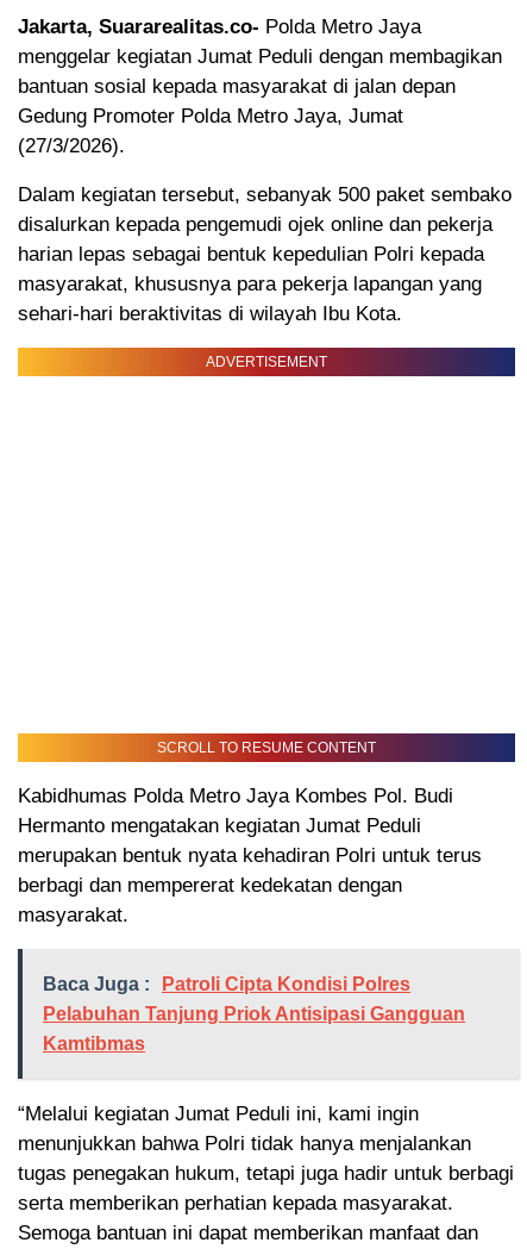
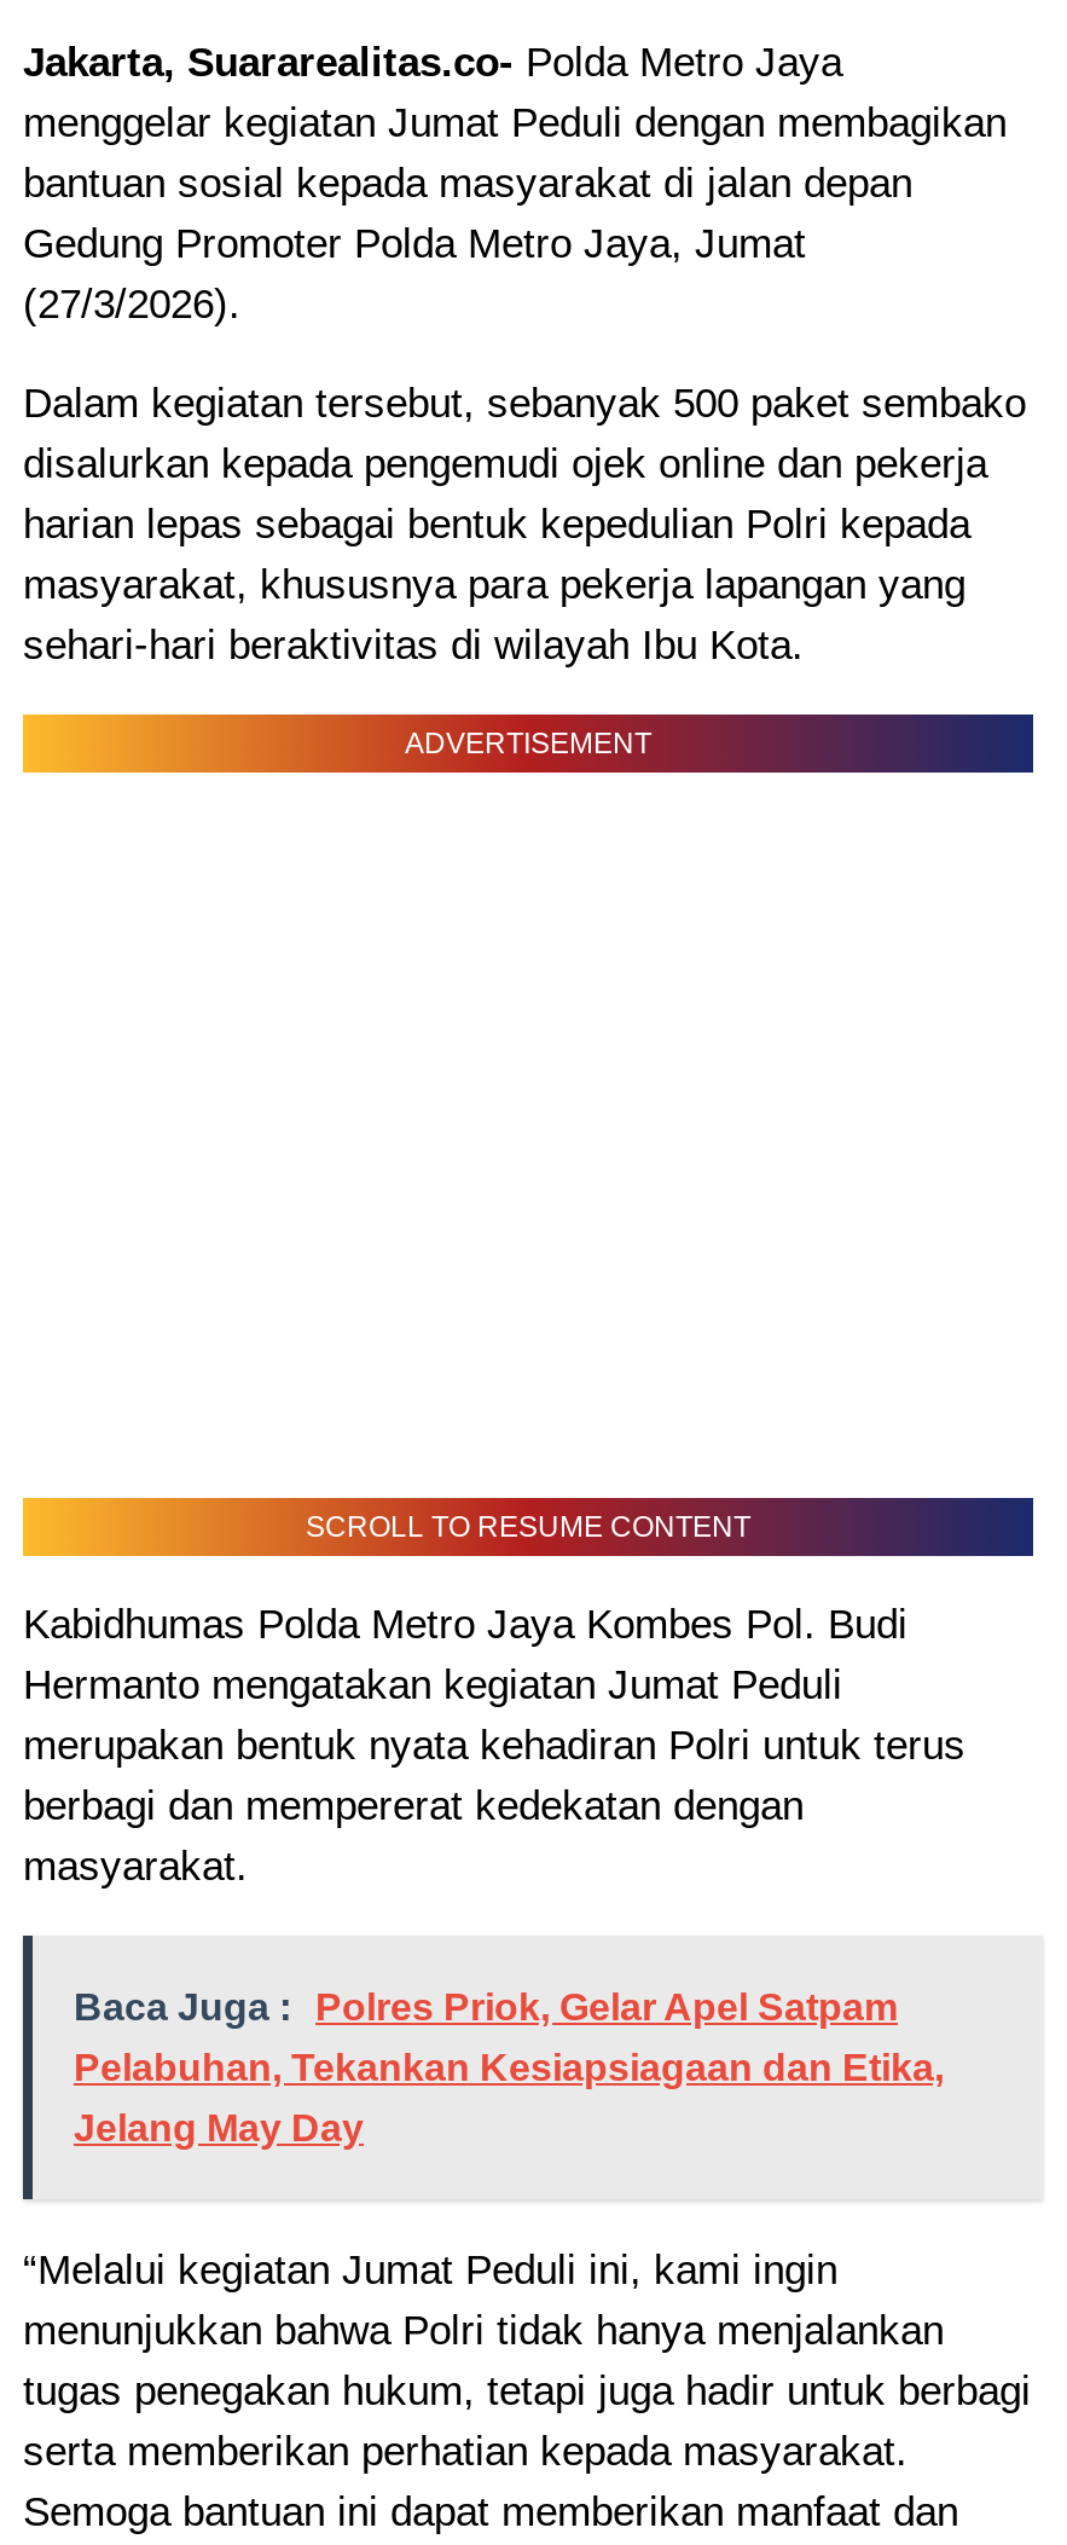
- Baca Juga : Patroli Cipta Kondisi Polres
+ Baca Juga : Polres Priok, Gelar Apel Satpam

- Pelabuhan Tanjung Priok Antisipasi Gangguan
+ Pelabuhan, Tekankan Kesiapsiagaan dan Etika,

- Kamtibmas
+ Jelang May Day
